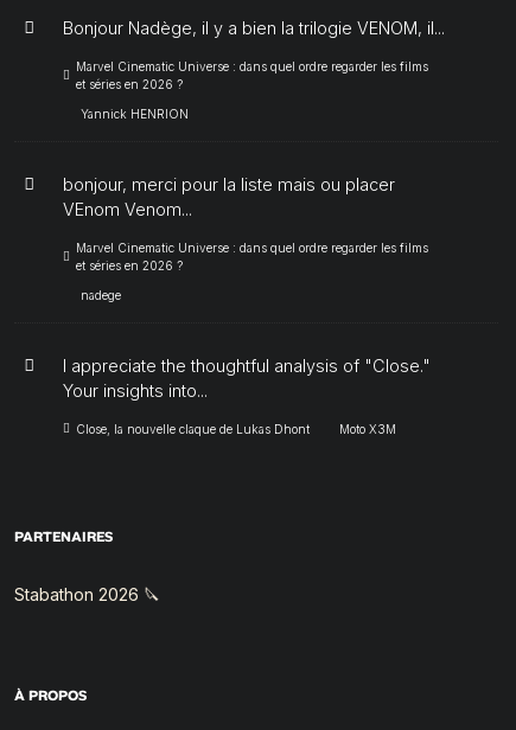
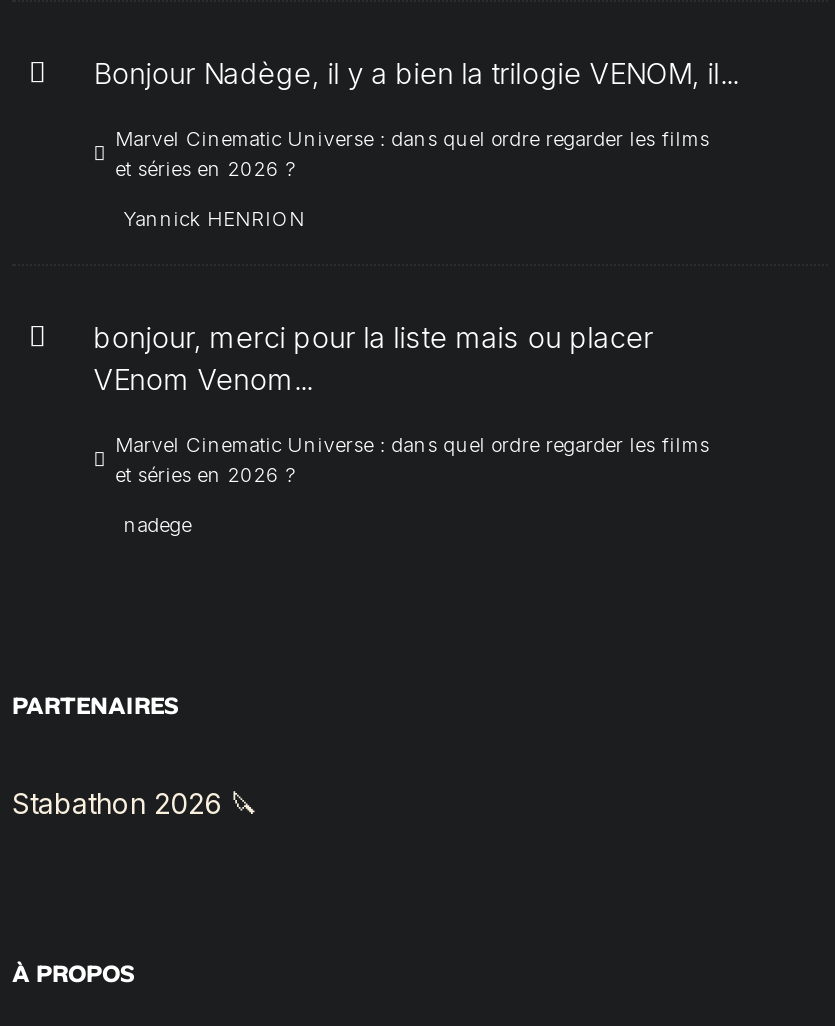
- I appreciate the thoughtful analysis of "Close."
- Your insights into...
- Close, la nouvelle claque de Lukas Dhont
- Moto X3M
